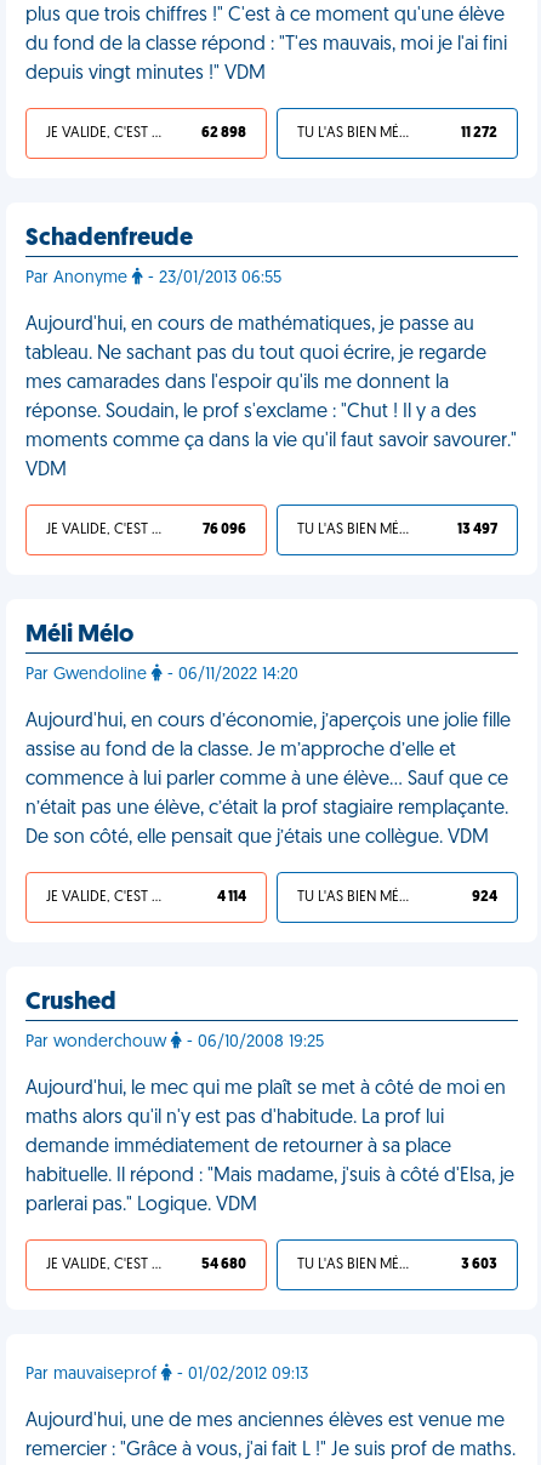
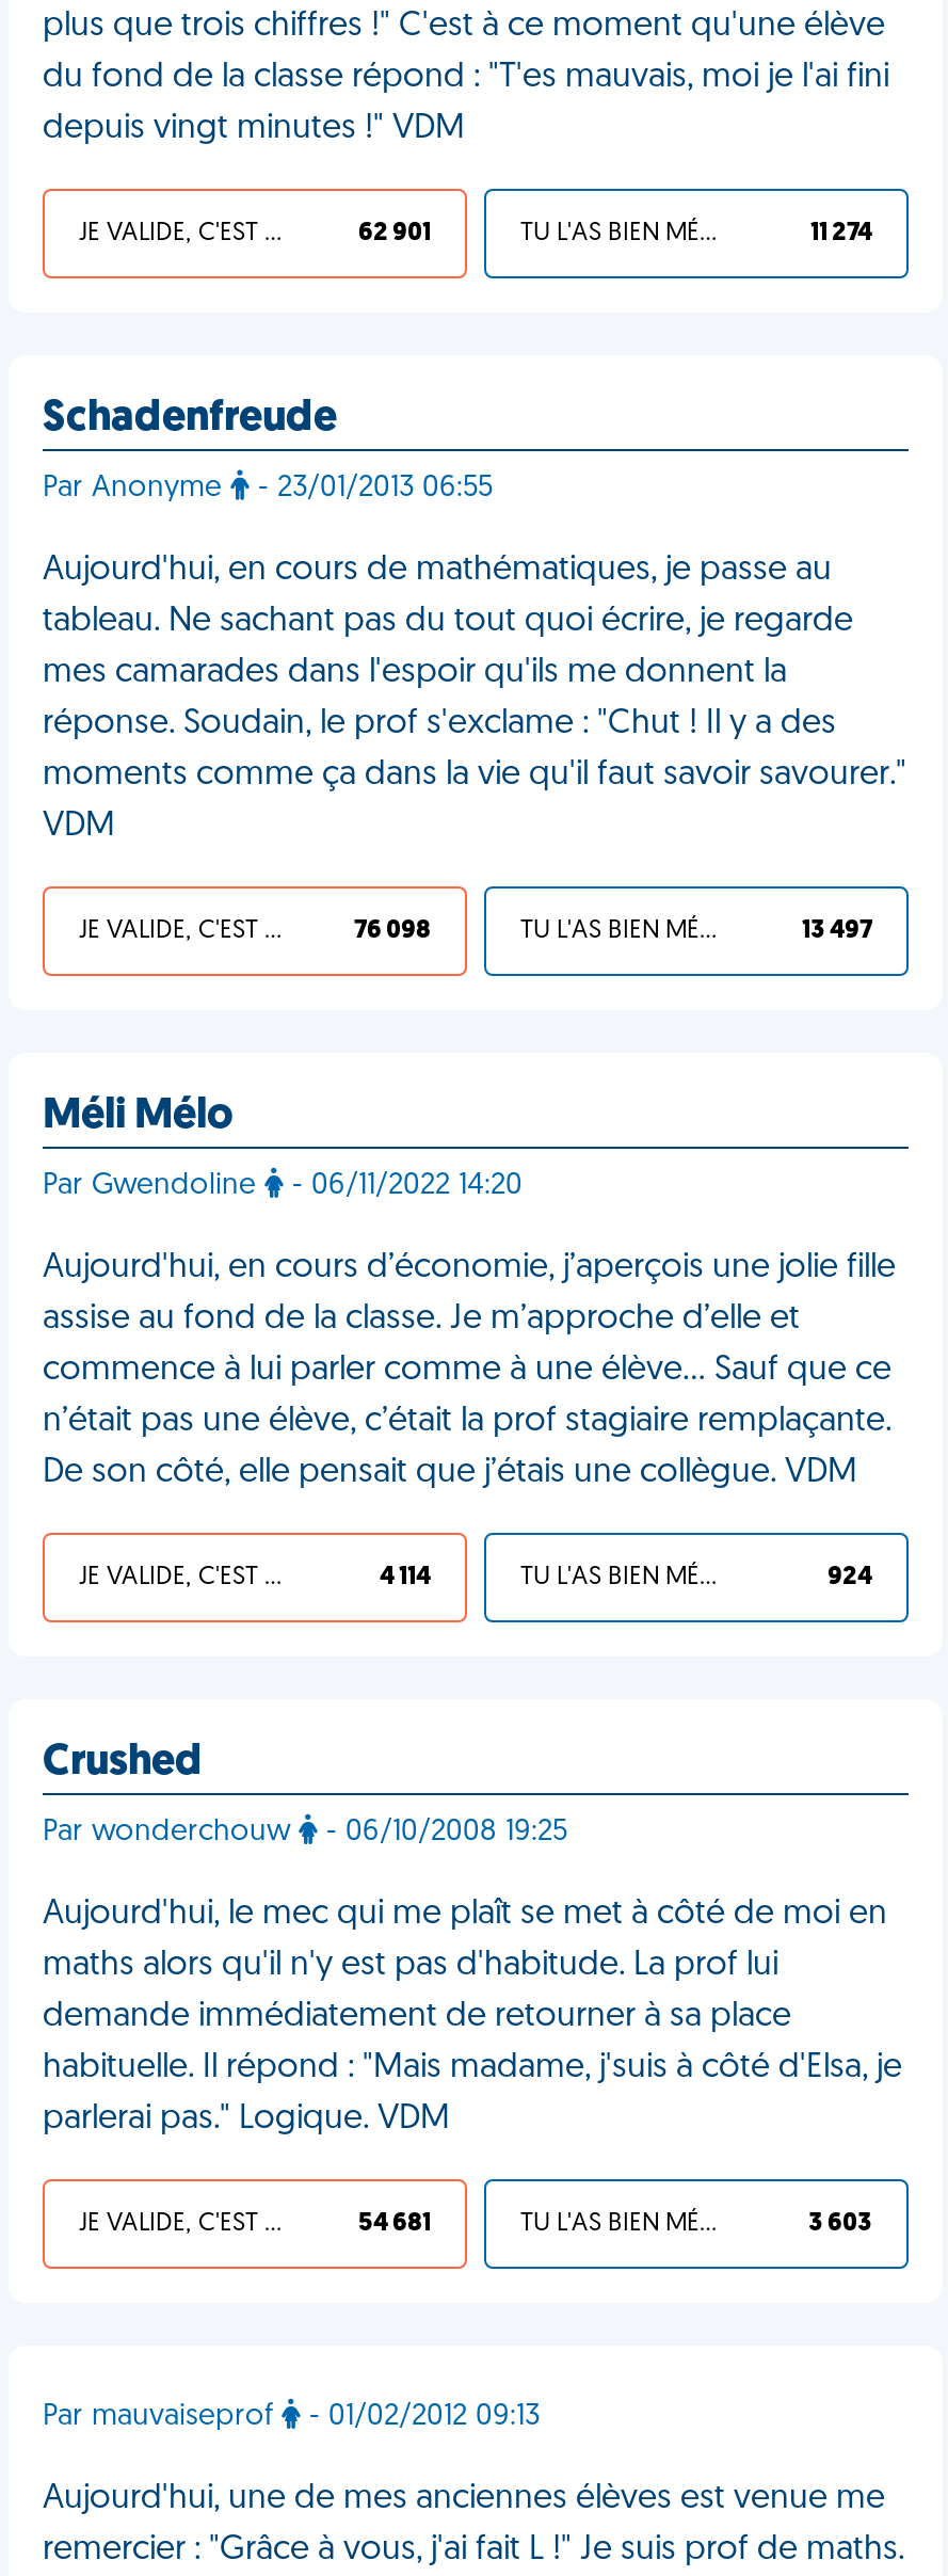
- 62 898
+ 62 901

- 11 272
+ 11 274

- 76 096
+ 76 098

- 54 680
+ 54 681
